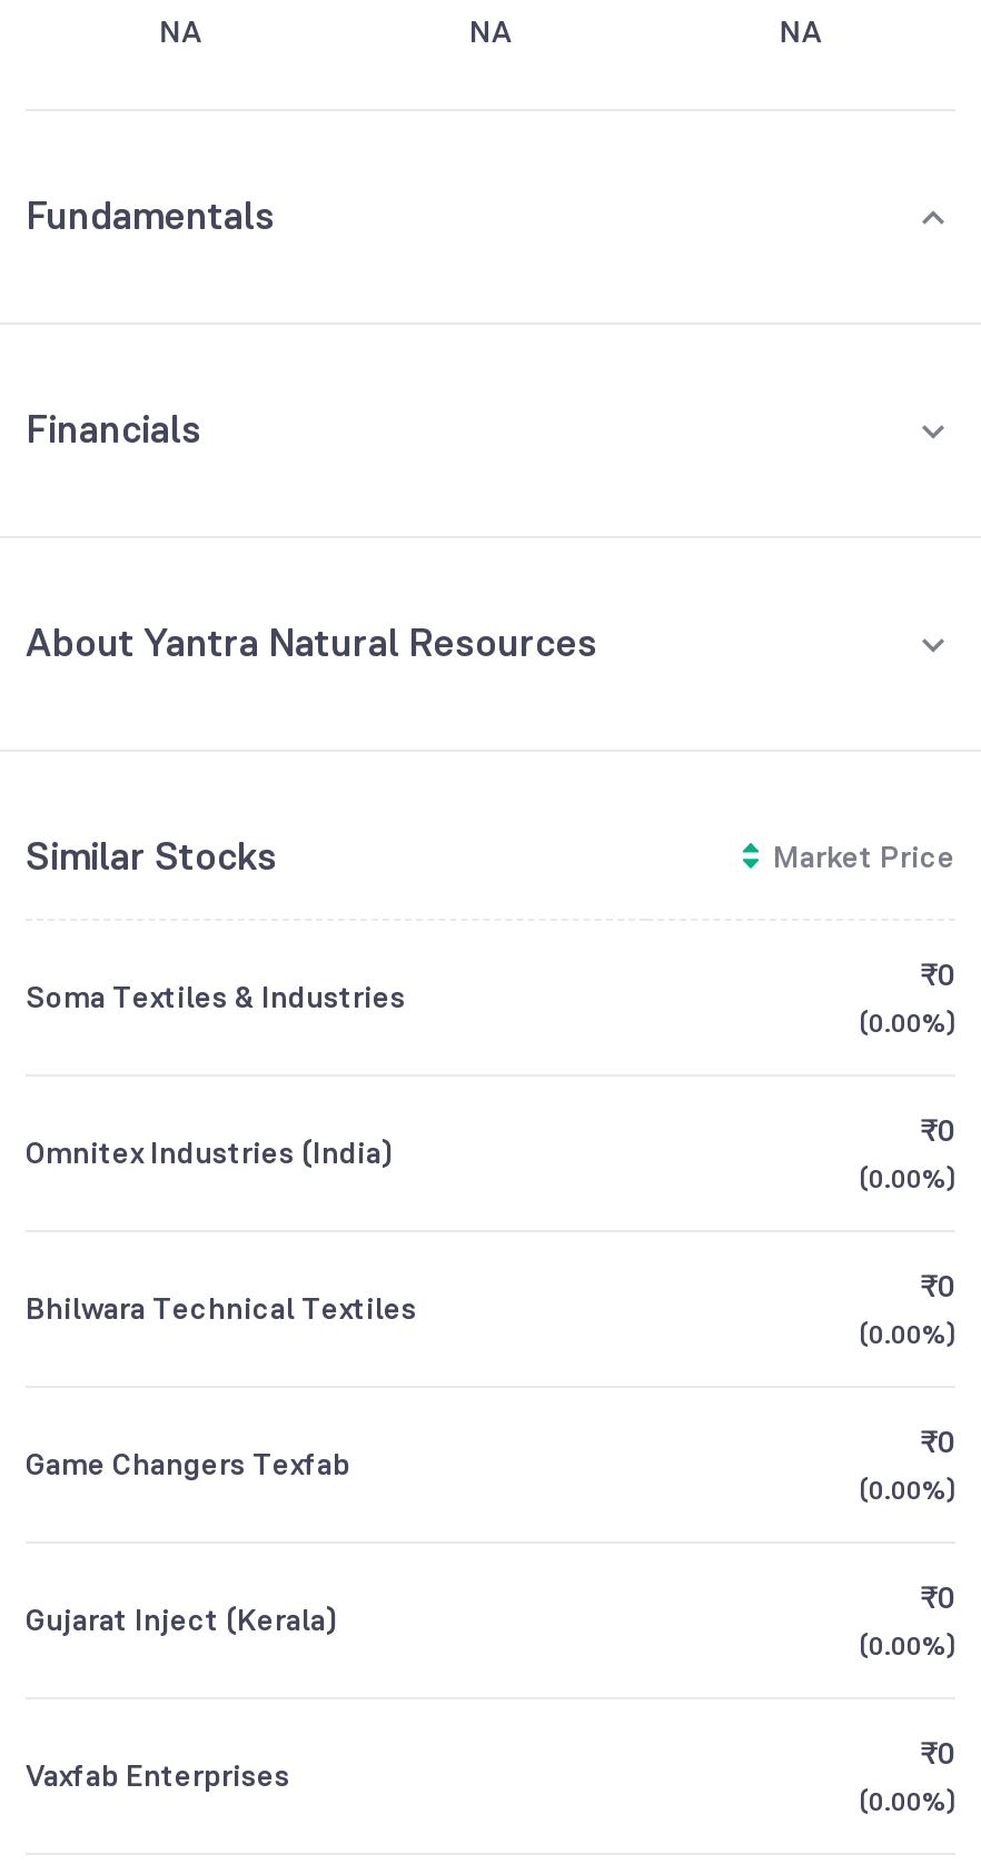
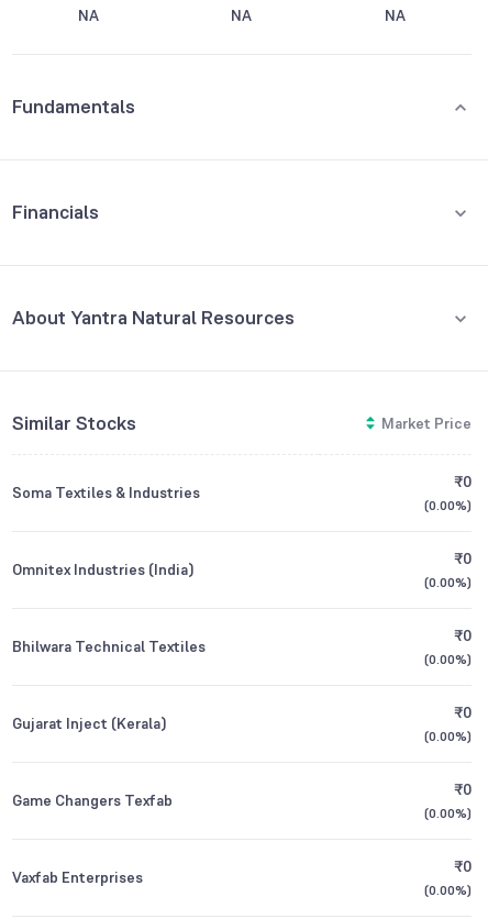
moved down: Game Changers Texfab

moved up: Gujarat Inject (Kerala)
